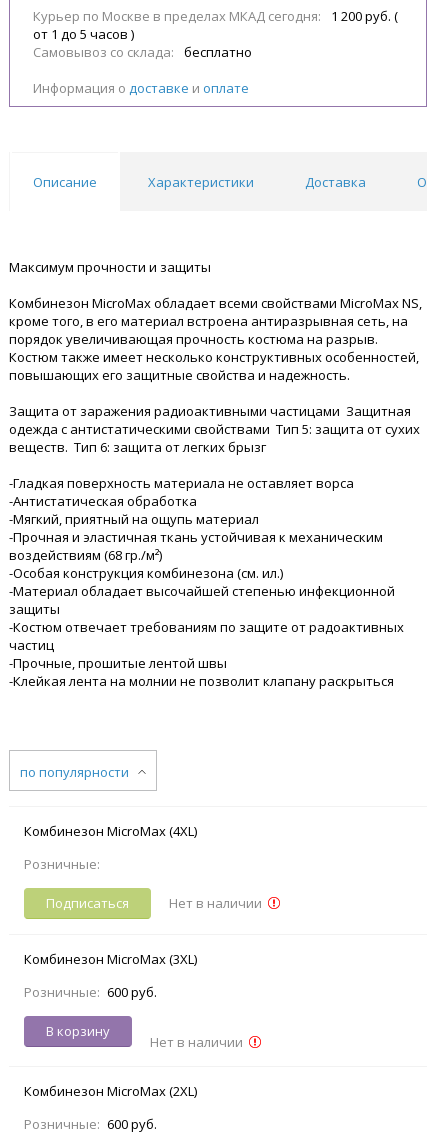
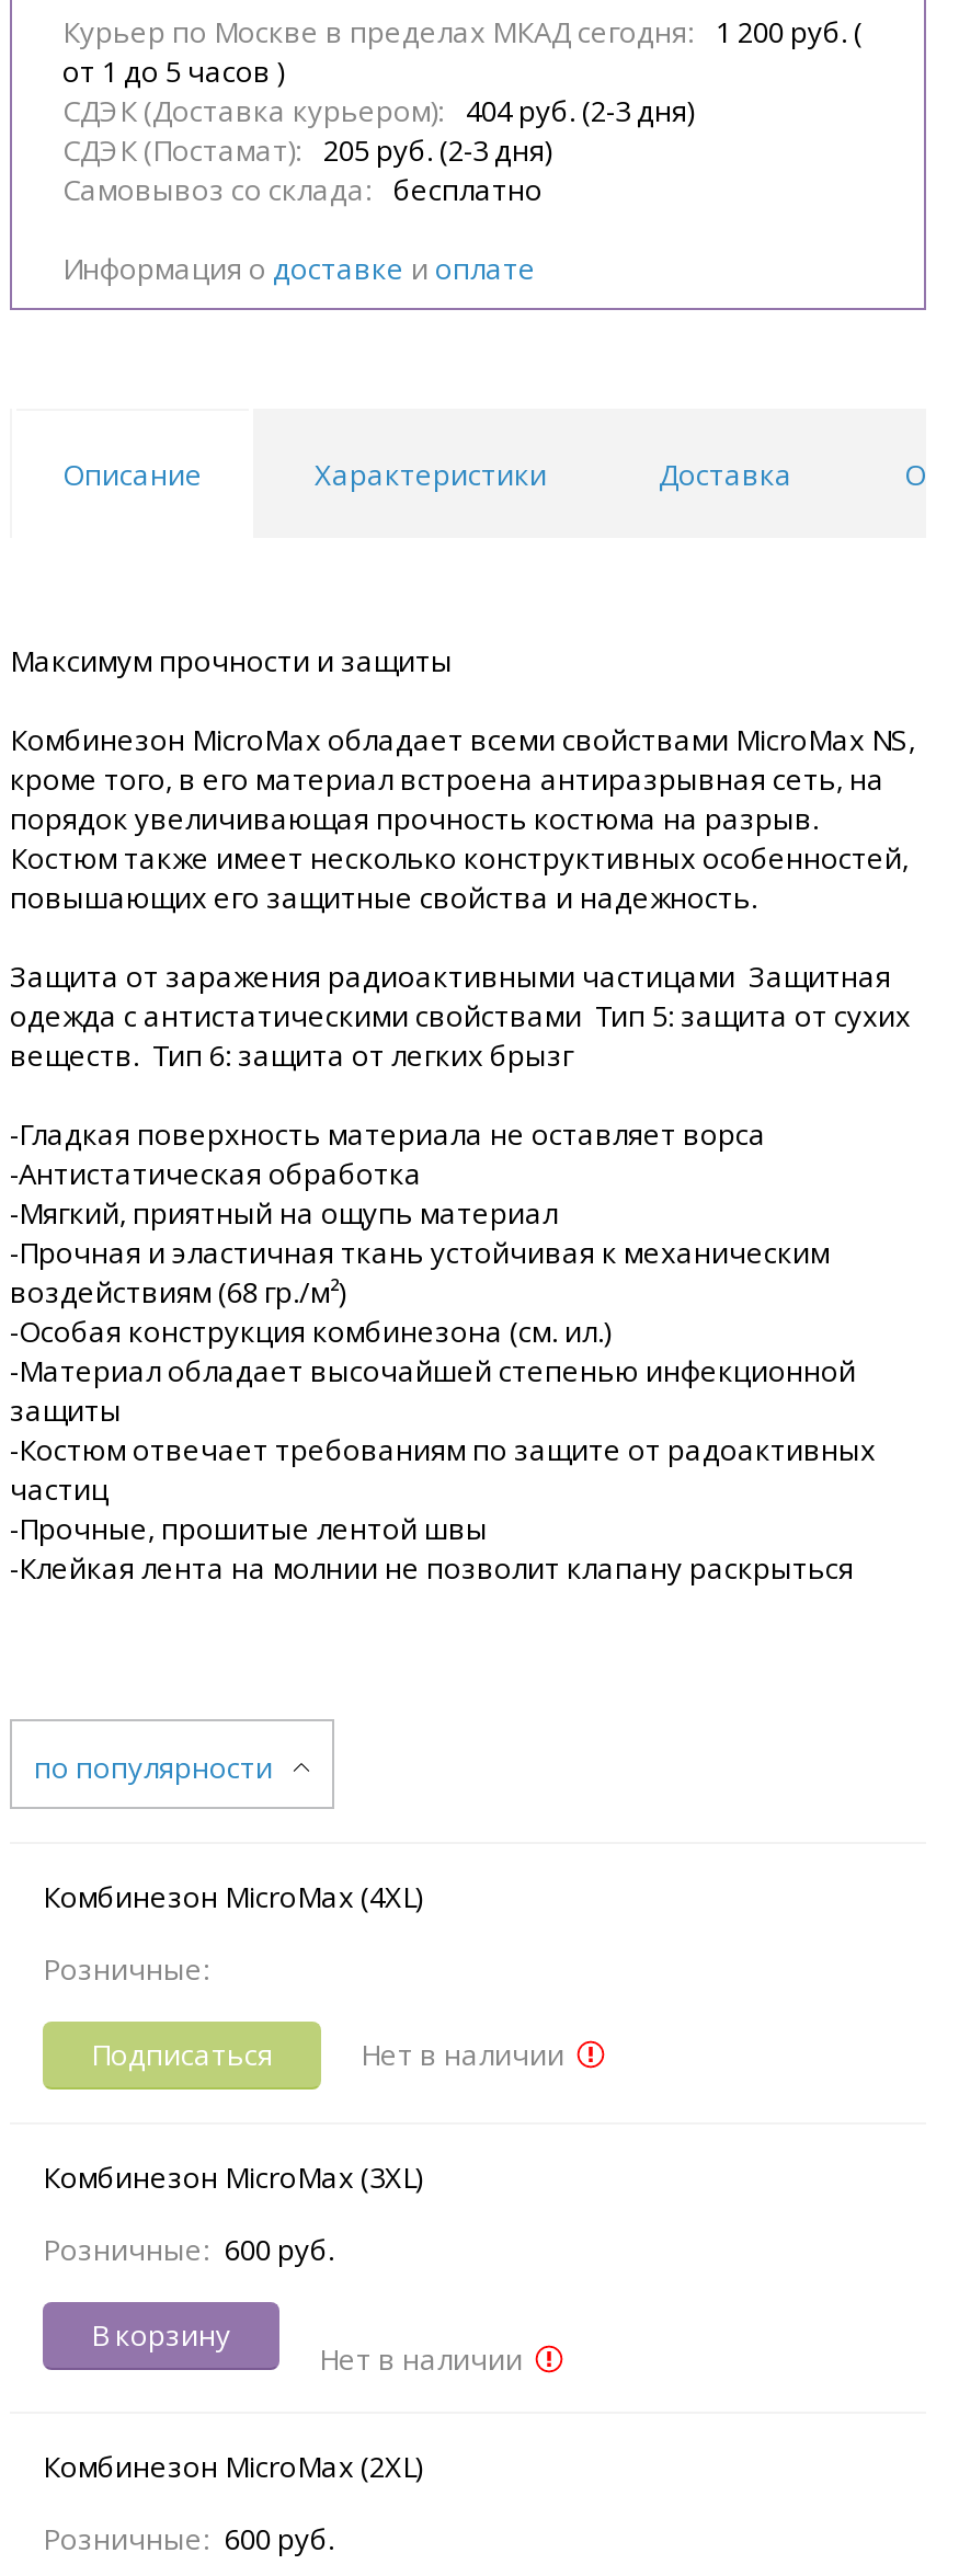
+ СДЭК (Доставка курьером): 404 руб. (2-3 дня)
+ СДЭК (Постамат): 205 руб. (2-3 дня)
